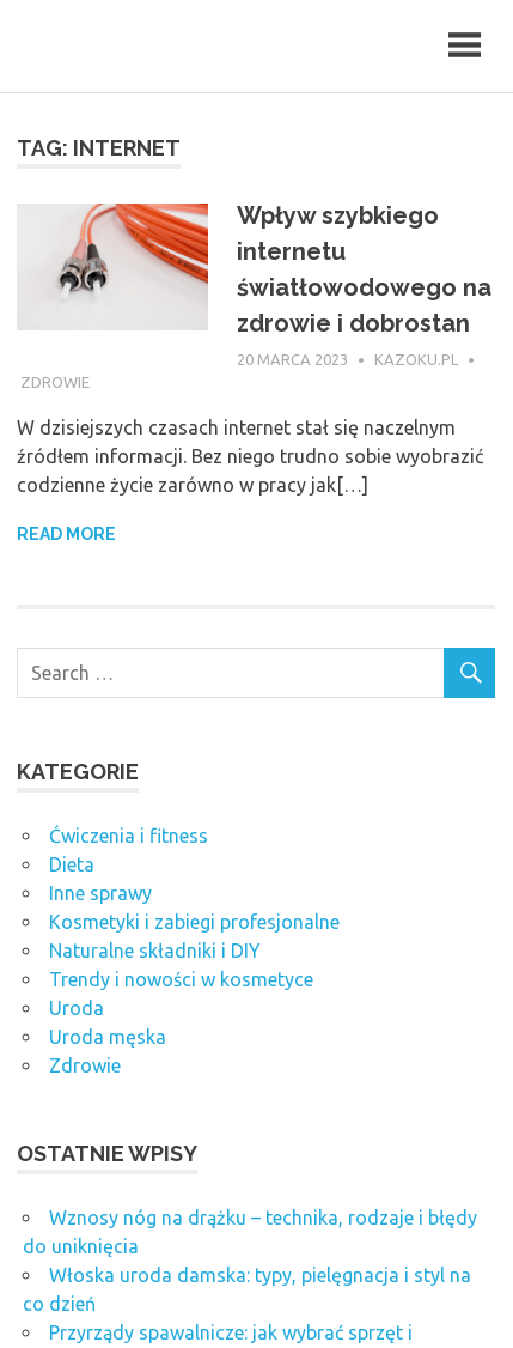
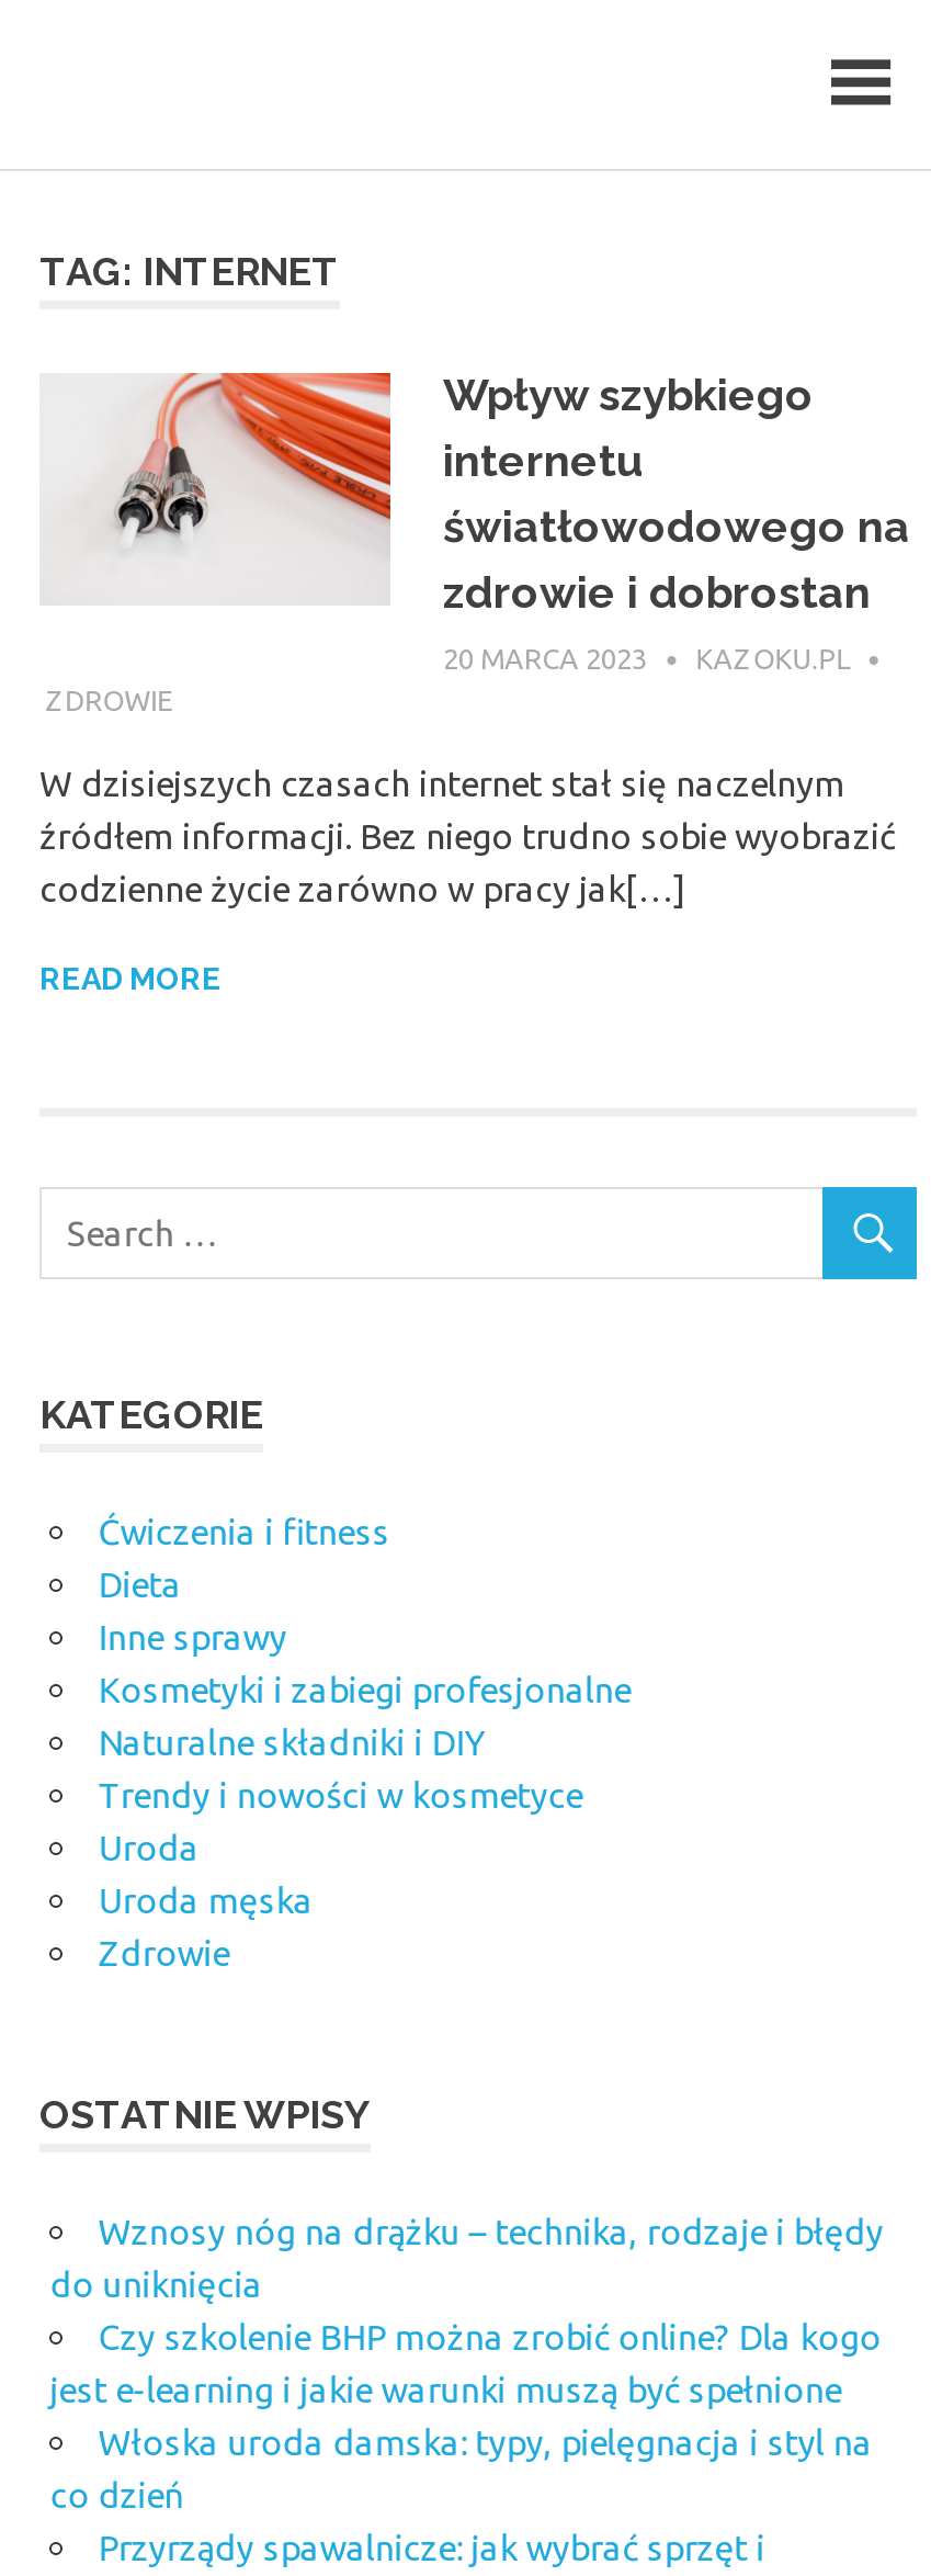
+ Czy szkolenie BHP można zrobić online? Dla kogo
+ jest e-learning i jakie warunki muszą być spełnione
